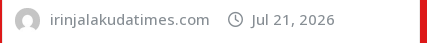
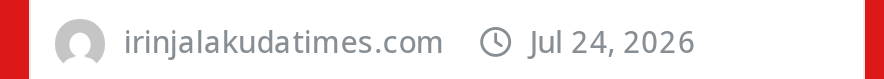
- Jul 21, 2026
+ Jul 24, 2026
